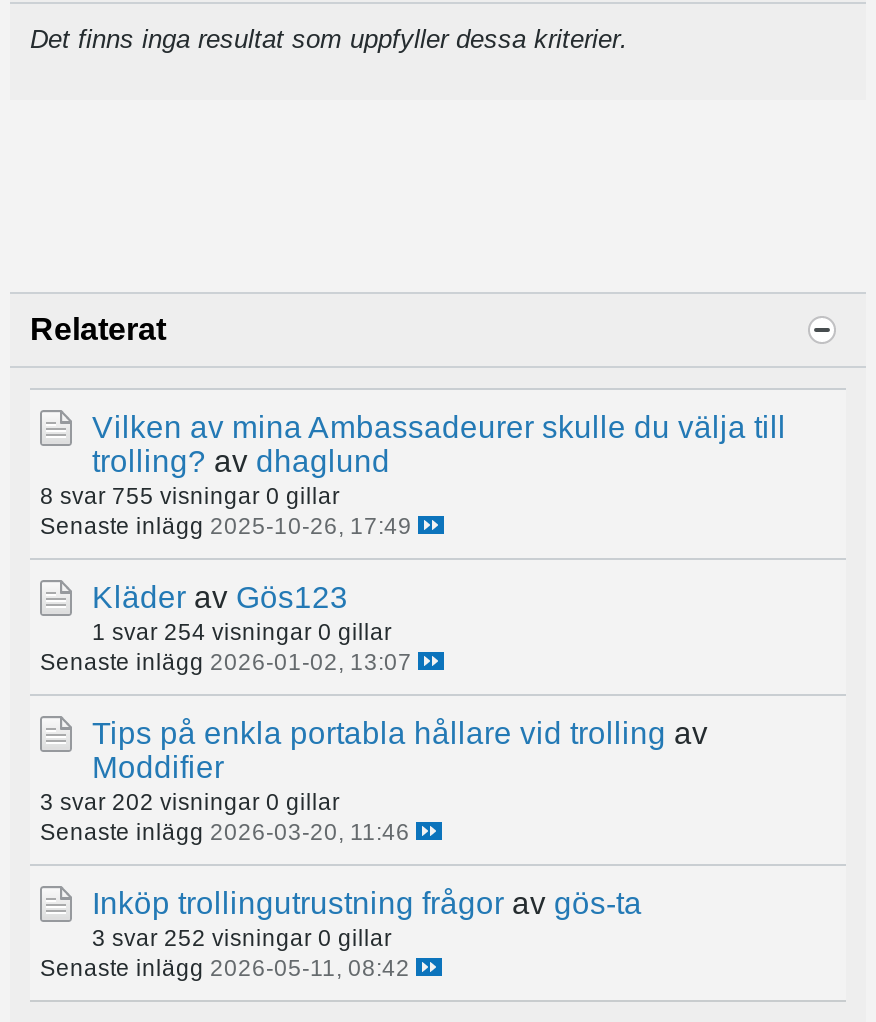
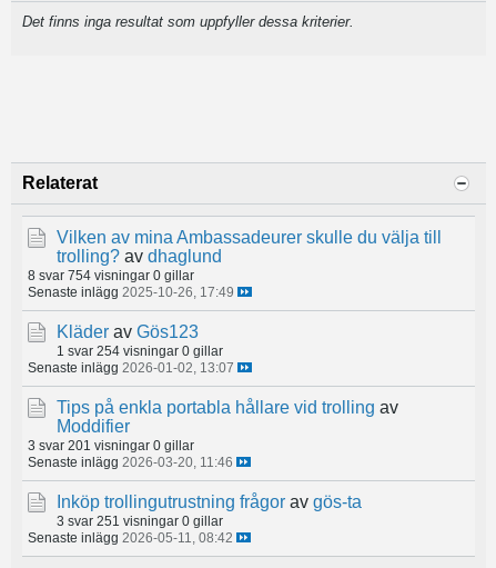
- 8 svar 755 visningar 0 gillar
+ 8 svar 754 visningar 0 gillar

- 3 svar 202 visningar 0 gillar
+ 3 svar 201 visningar 0 gillar

- 3 svar 252 visningar 0 gillar
+ 3 svar 251 visningar 0 gillar
